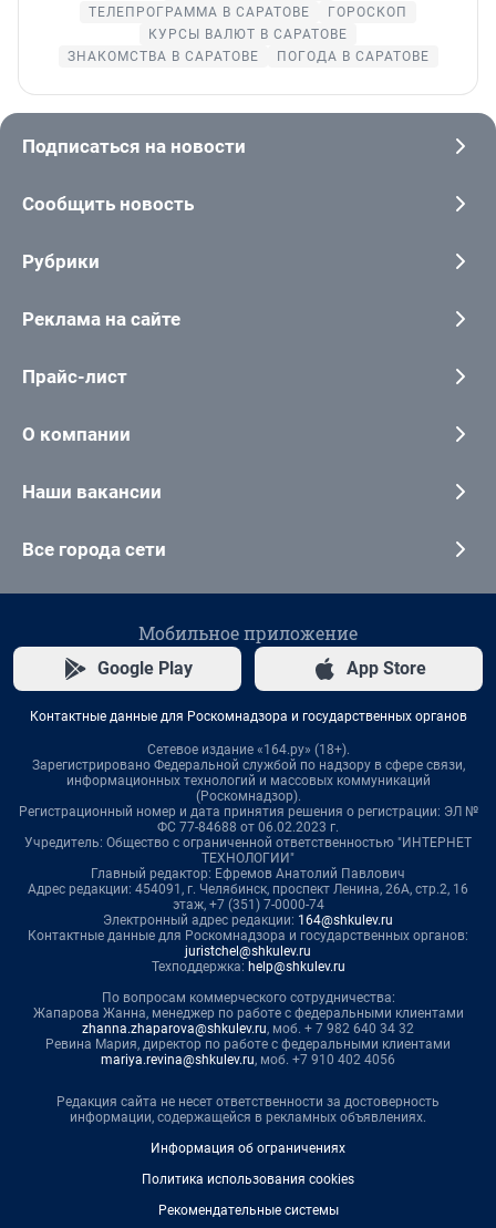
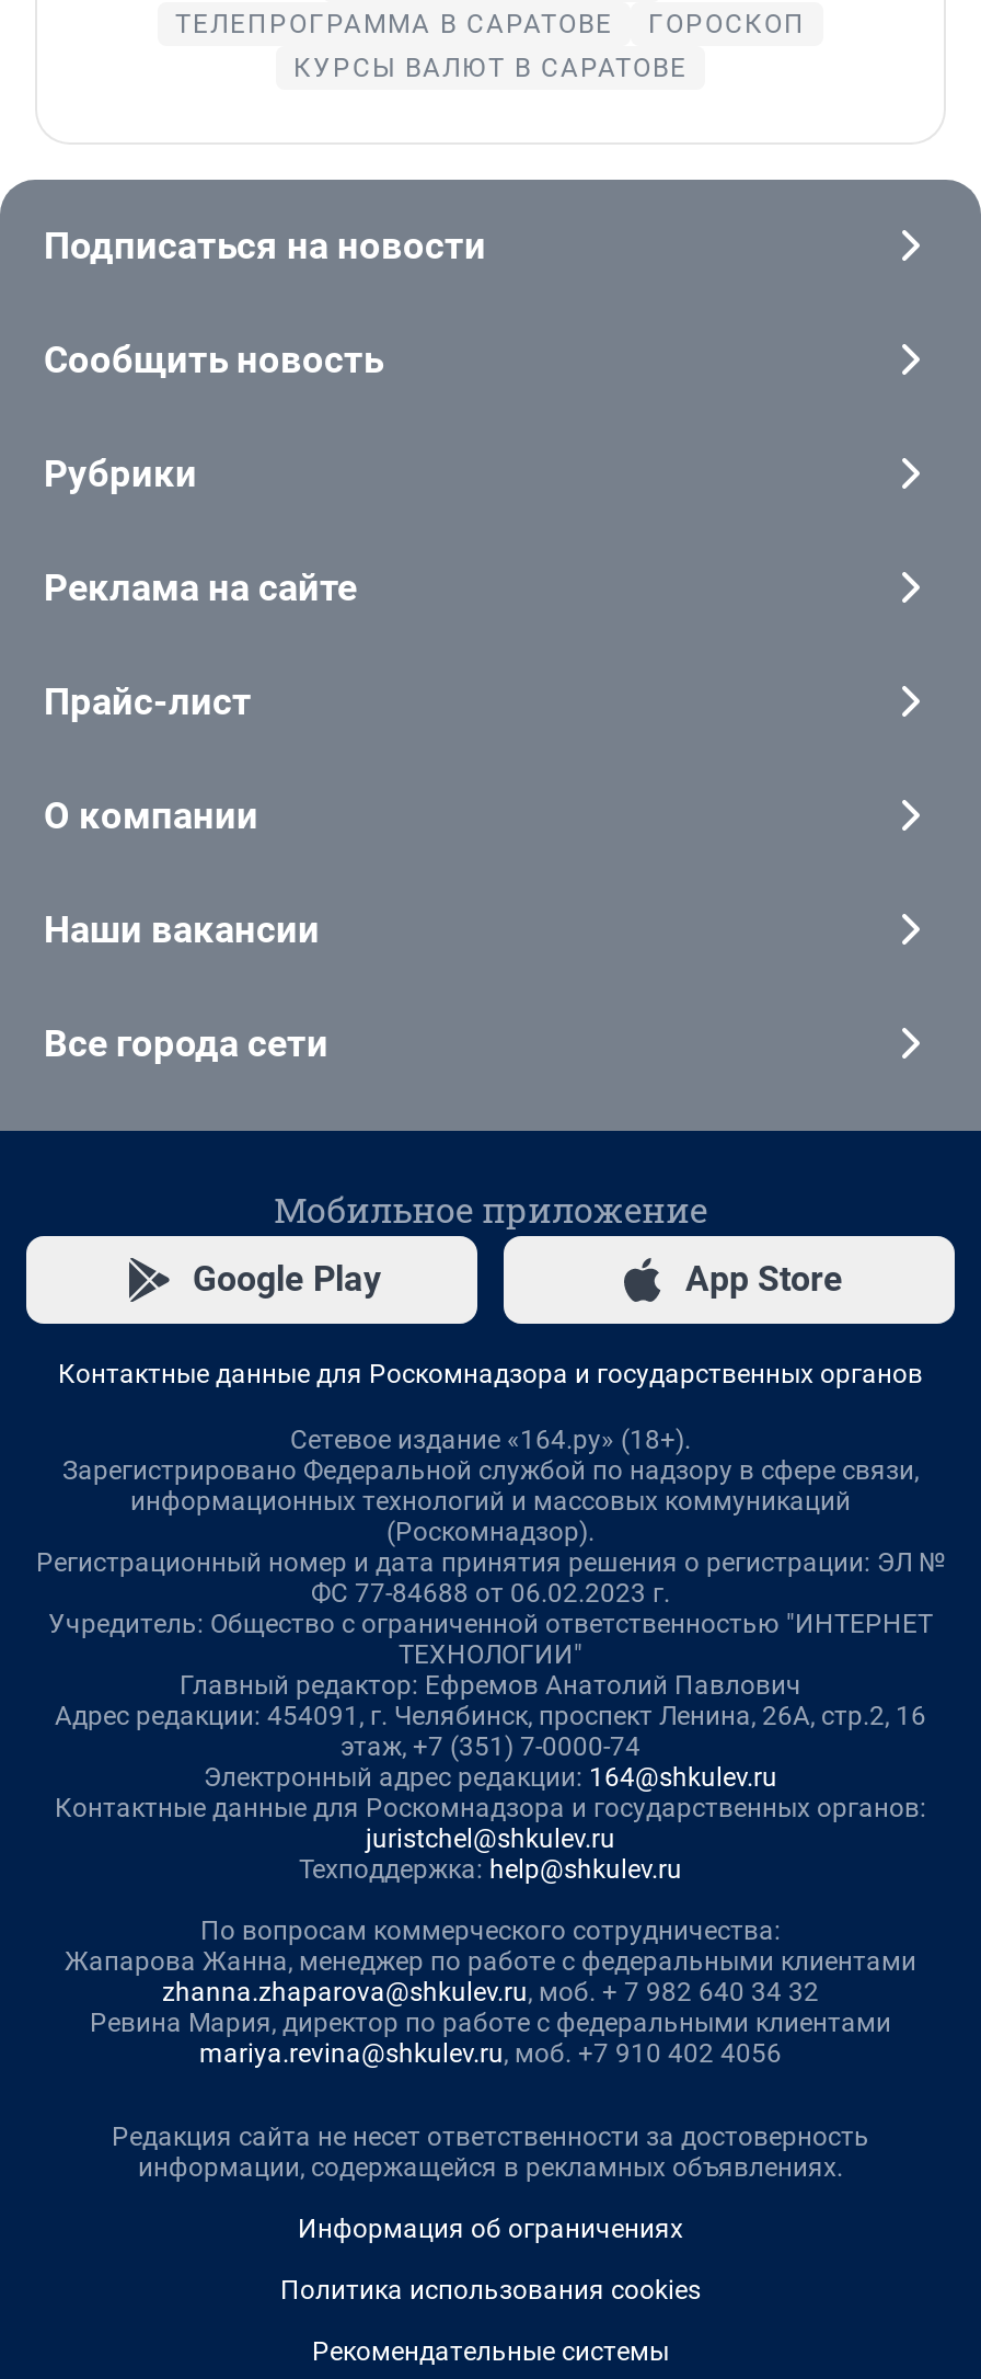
- ЗНАКОМСТВА В САРАТОВЕ
- ПОГОДА В САРАТОВЕ
